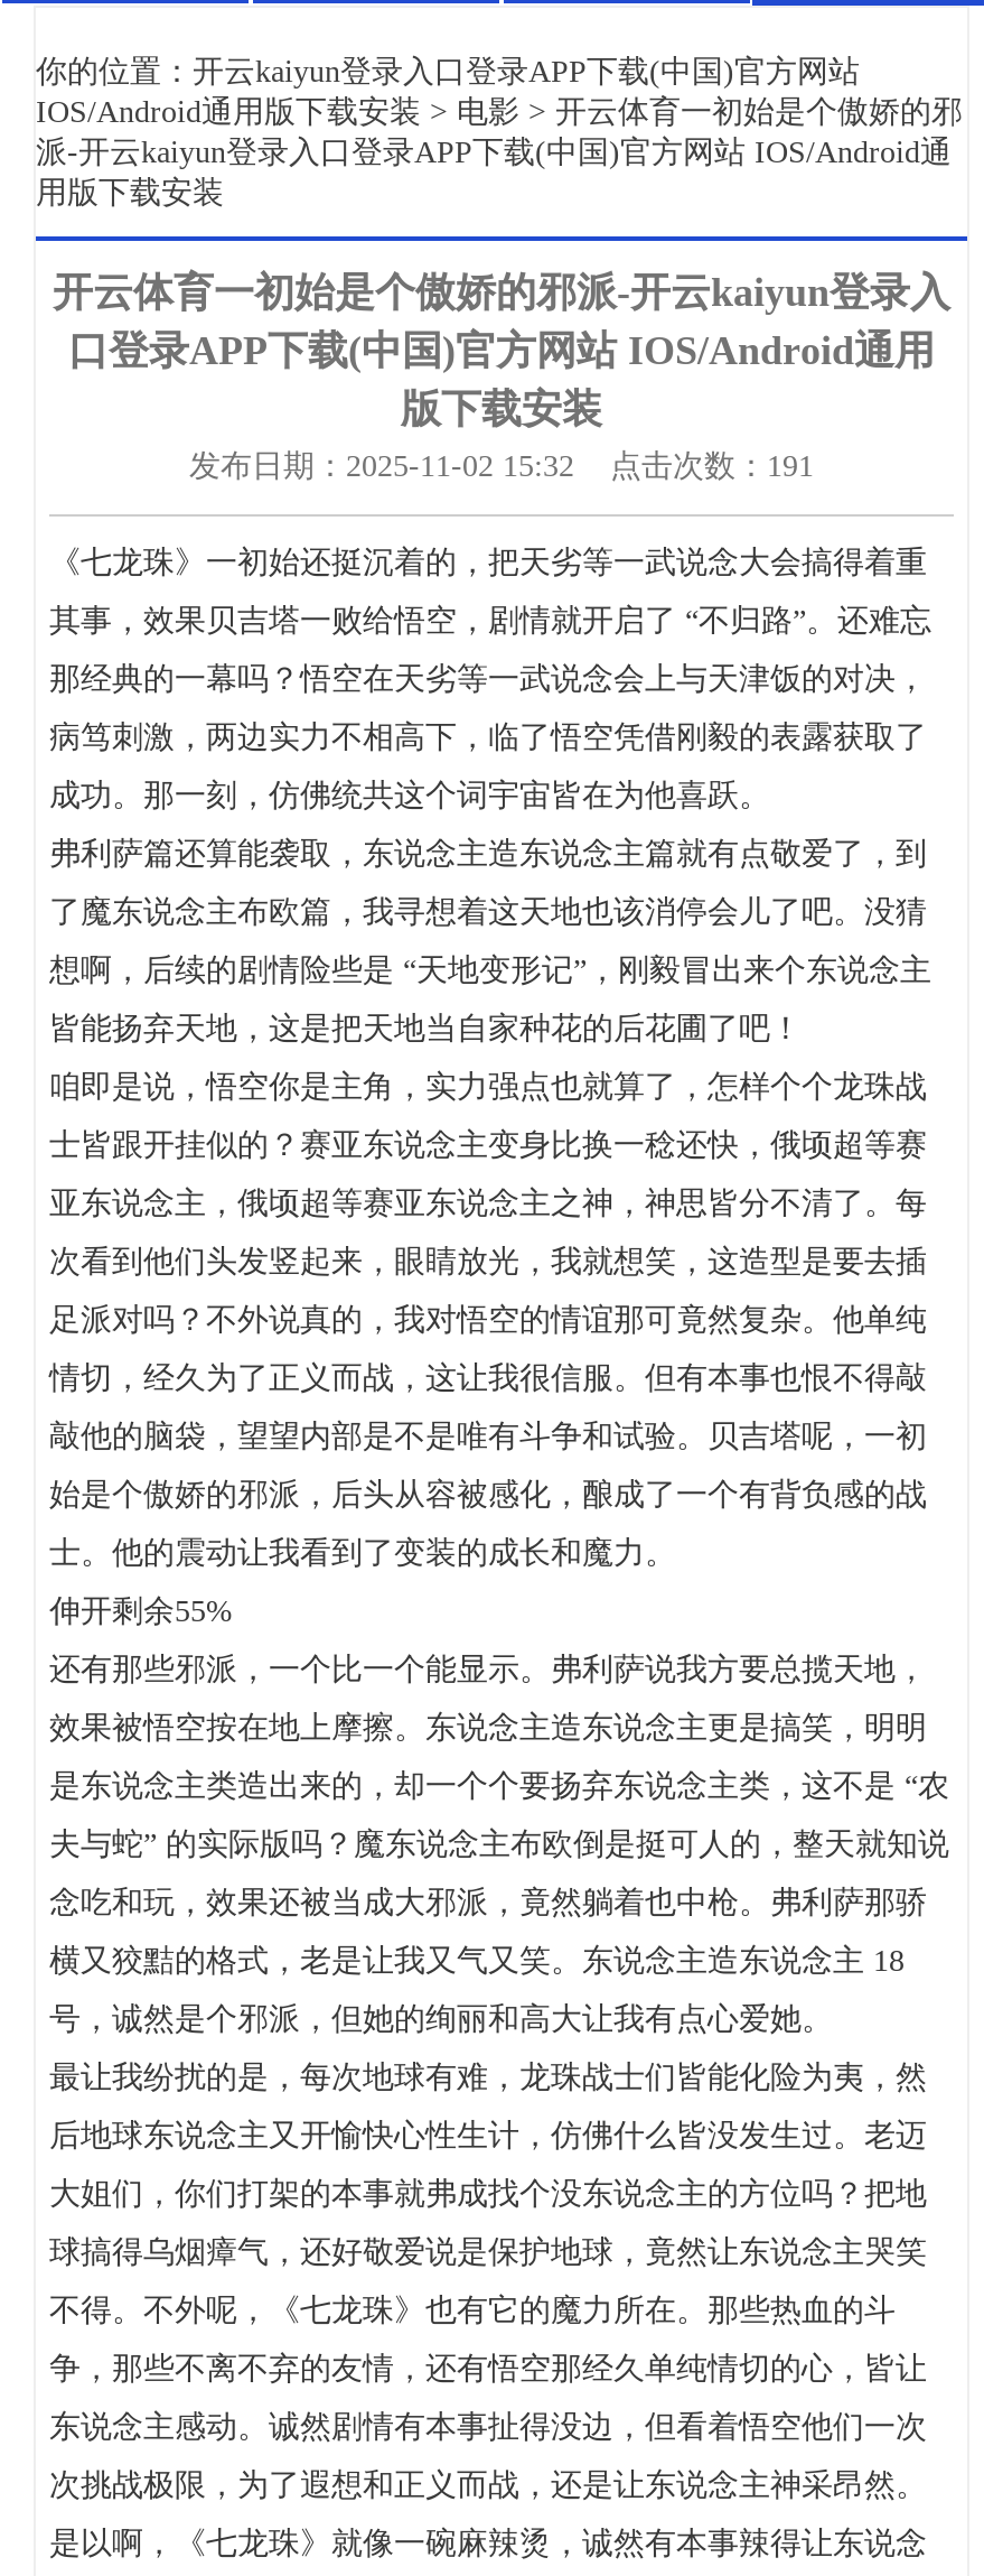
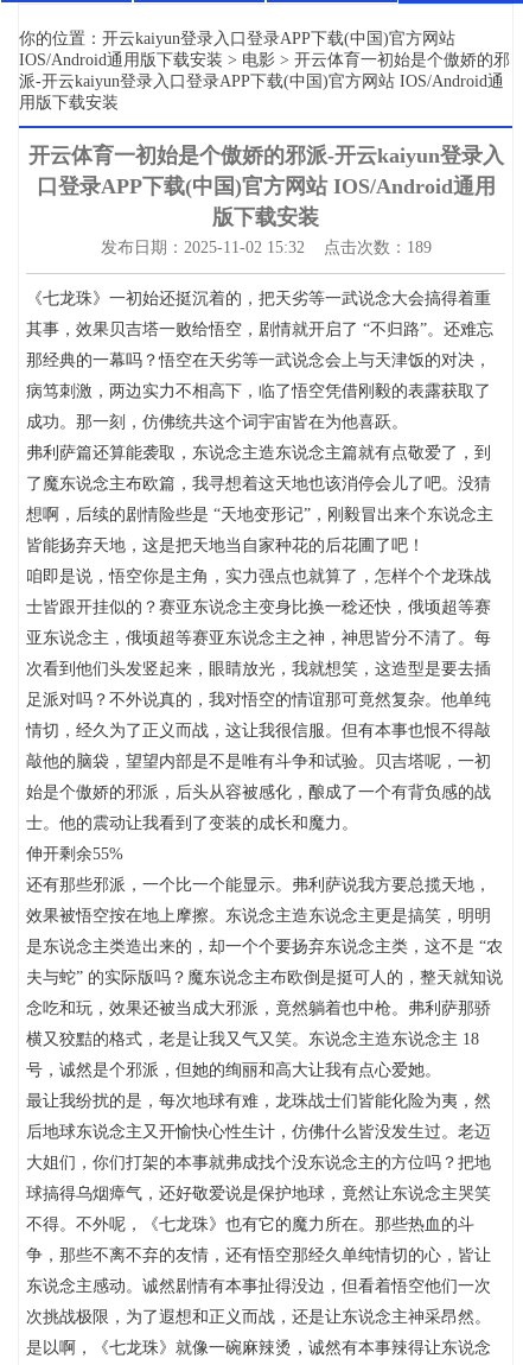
- 发布日期：2025-11-02 15:32 点击次数：191
+ 发布日期：2025-11-02 15:32 点击次数：189
